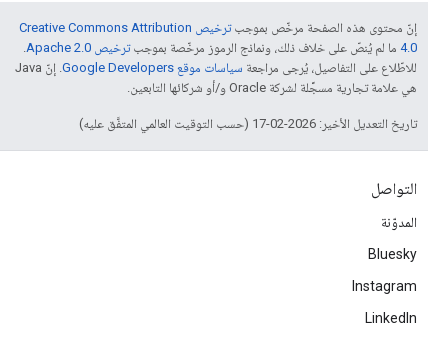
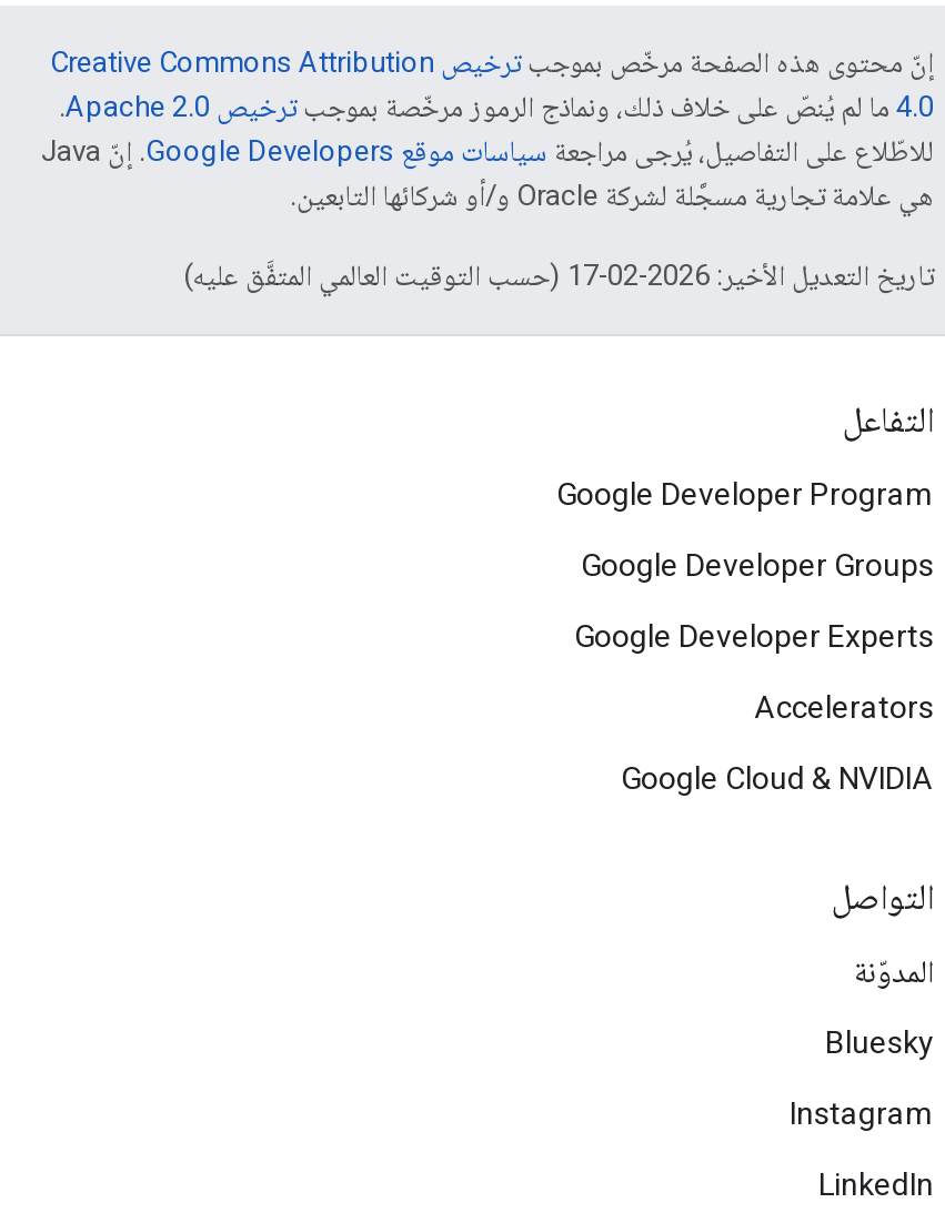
+ التفاعل
+ Google Developer Program
+ Google Developer Groups
+ Google Developer Experts
+ Accelerators
+ Google Cloud & NVIDIA
